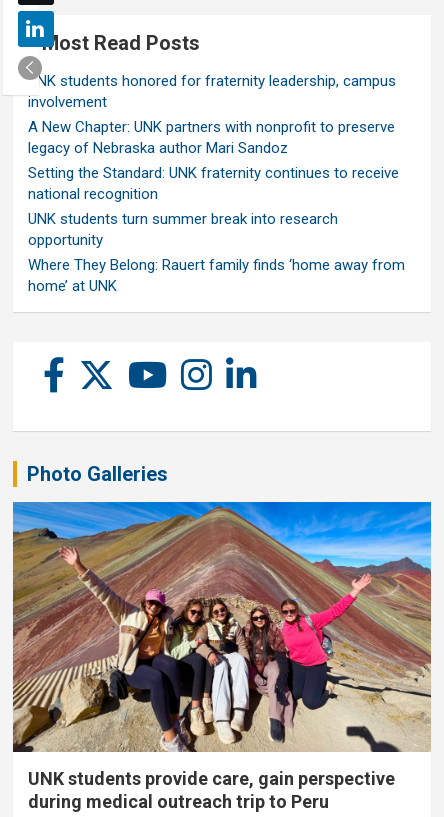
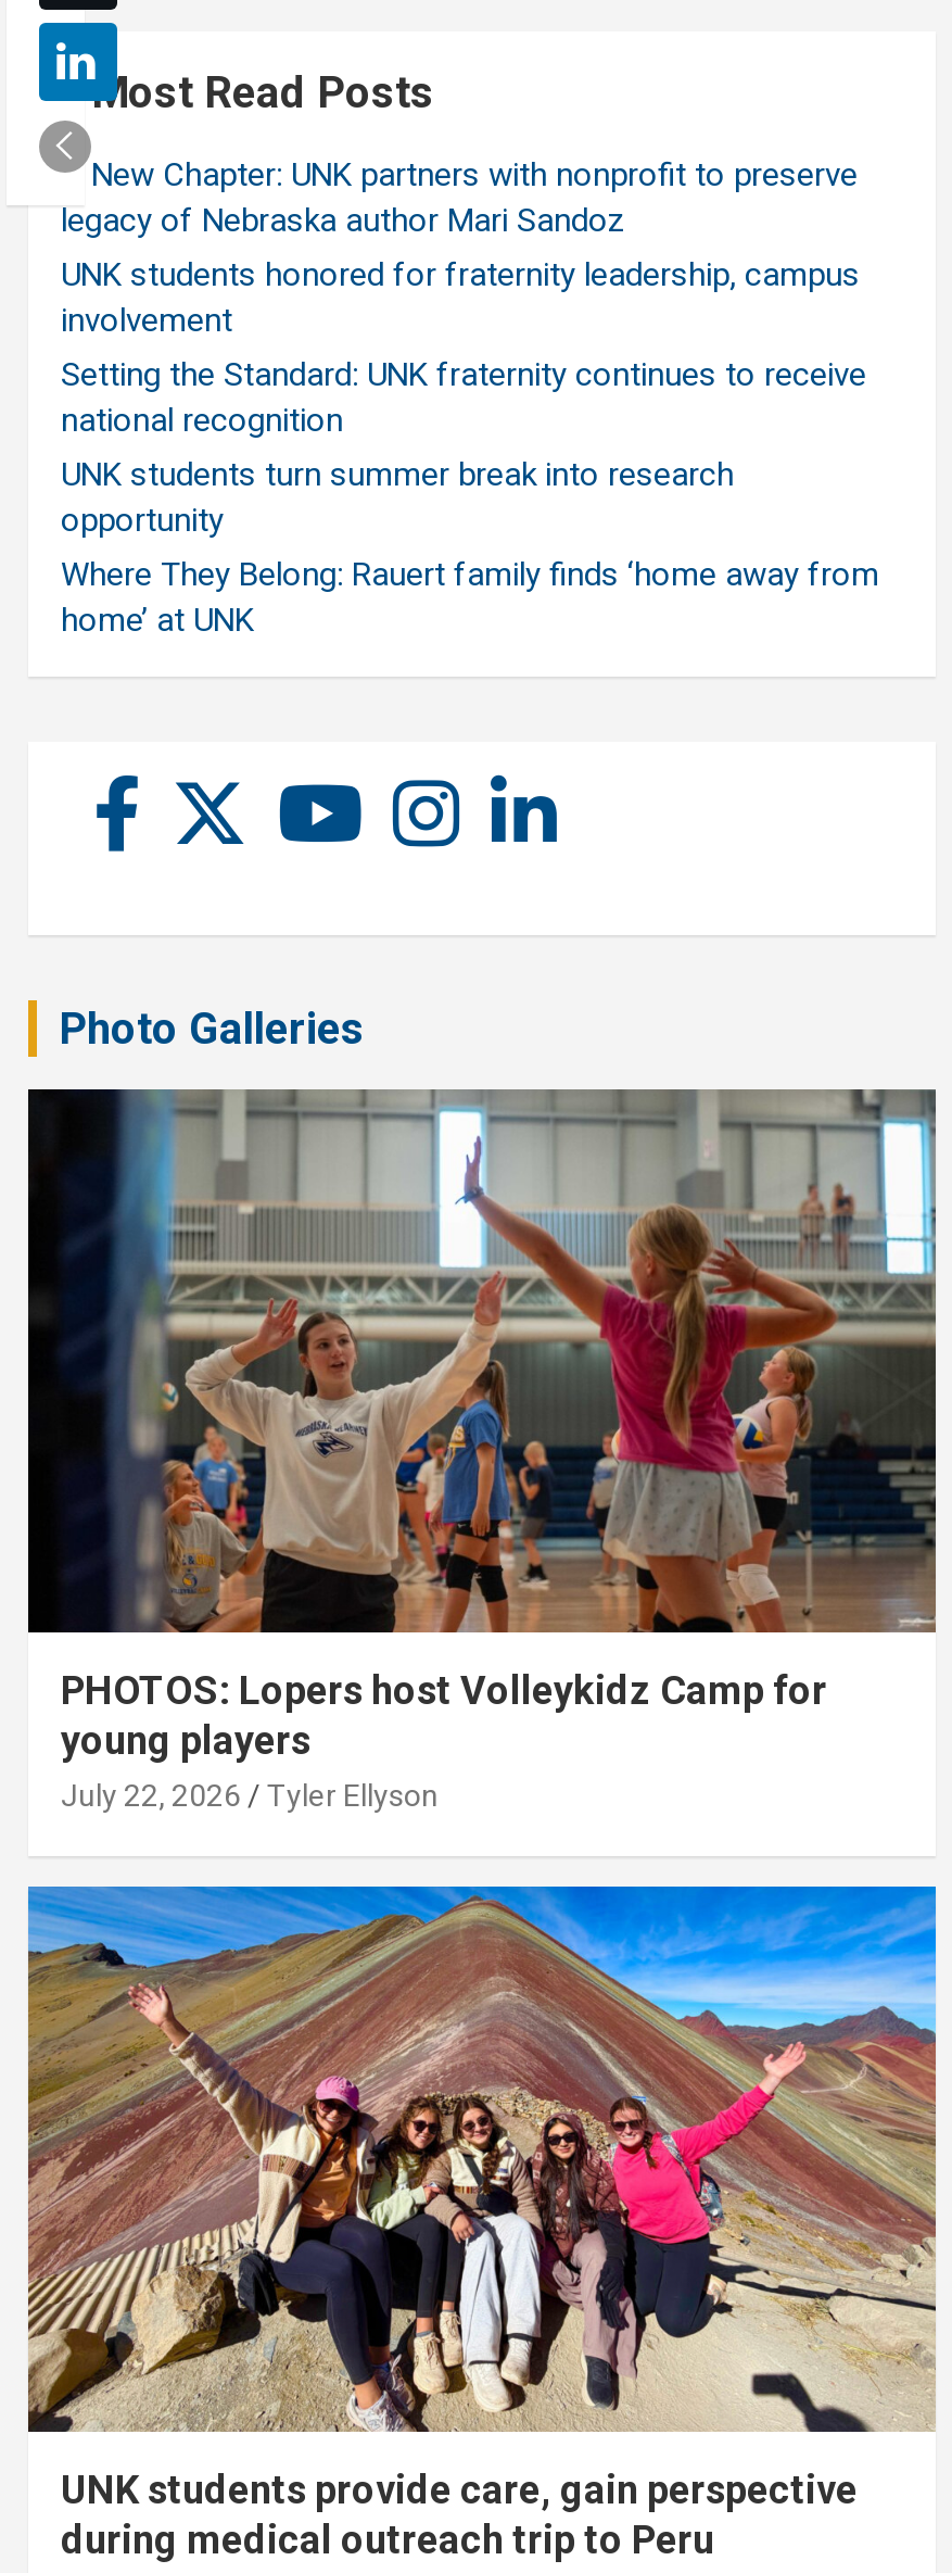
moved up: A New Chapter: UNK partners with nonprofit to preserve | legacy of Nebraska author Mari Sandoz

+ [image]
+ PHOTOS: Lopers host Volleykidz Camp for
+ young players
+ July 22, 2026
+ Tyler Ellyson
